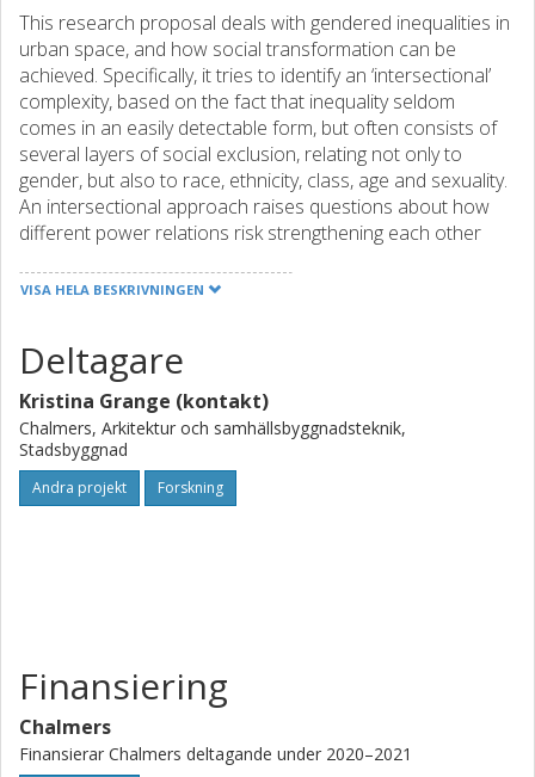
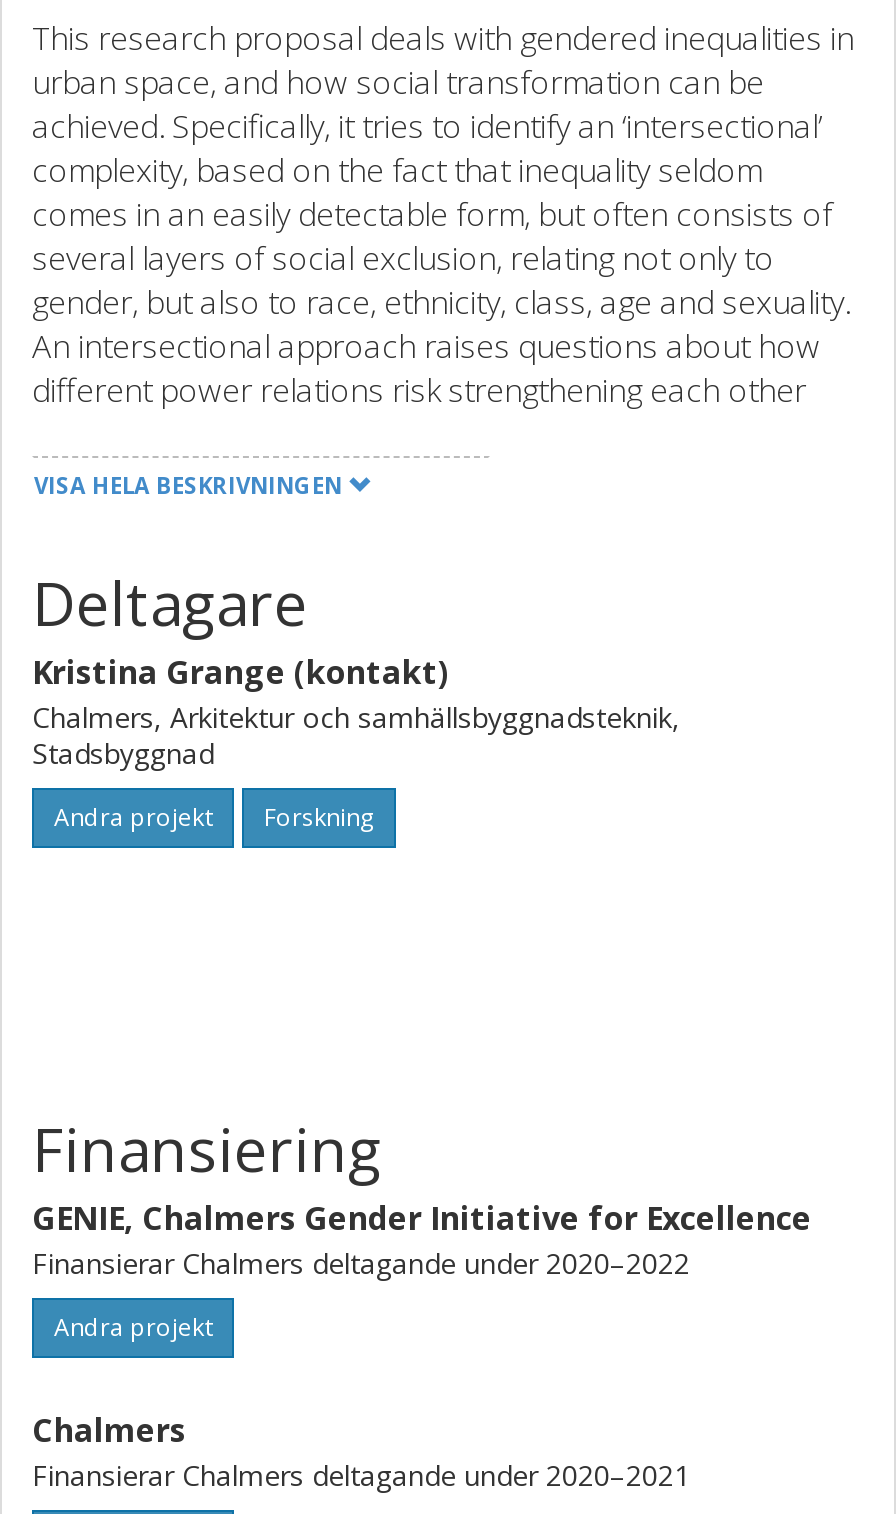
+ GENIE, Chalmers Gender Initiative for Excellence
+ Finansierar Chalmers deltagande under 2020–2022
+ Andra projekt
